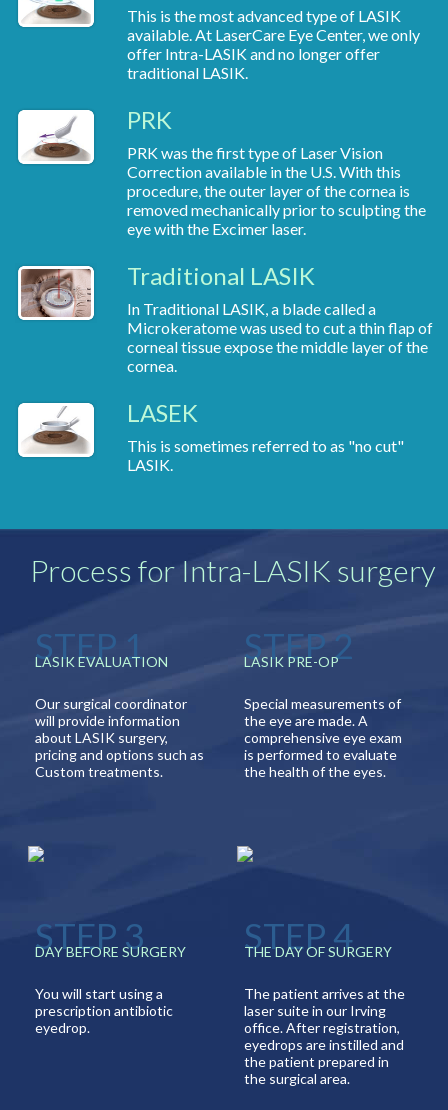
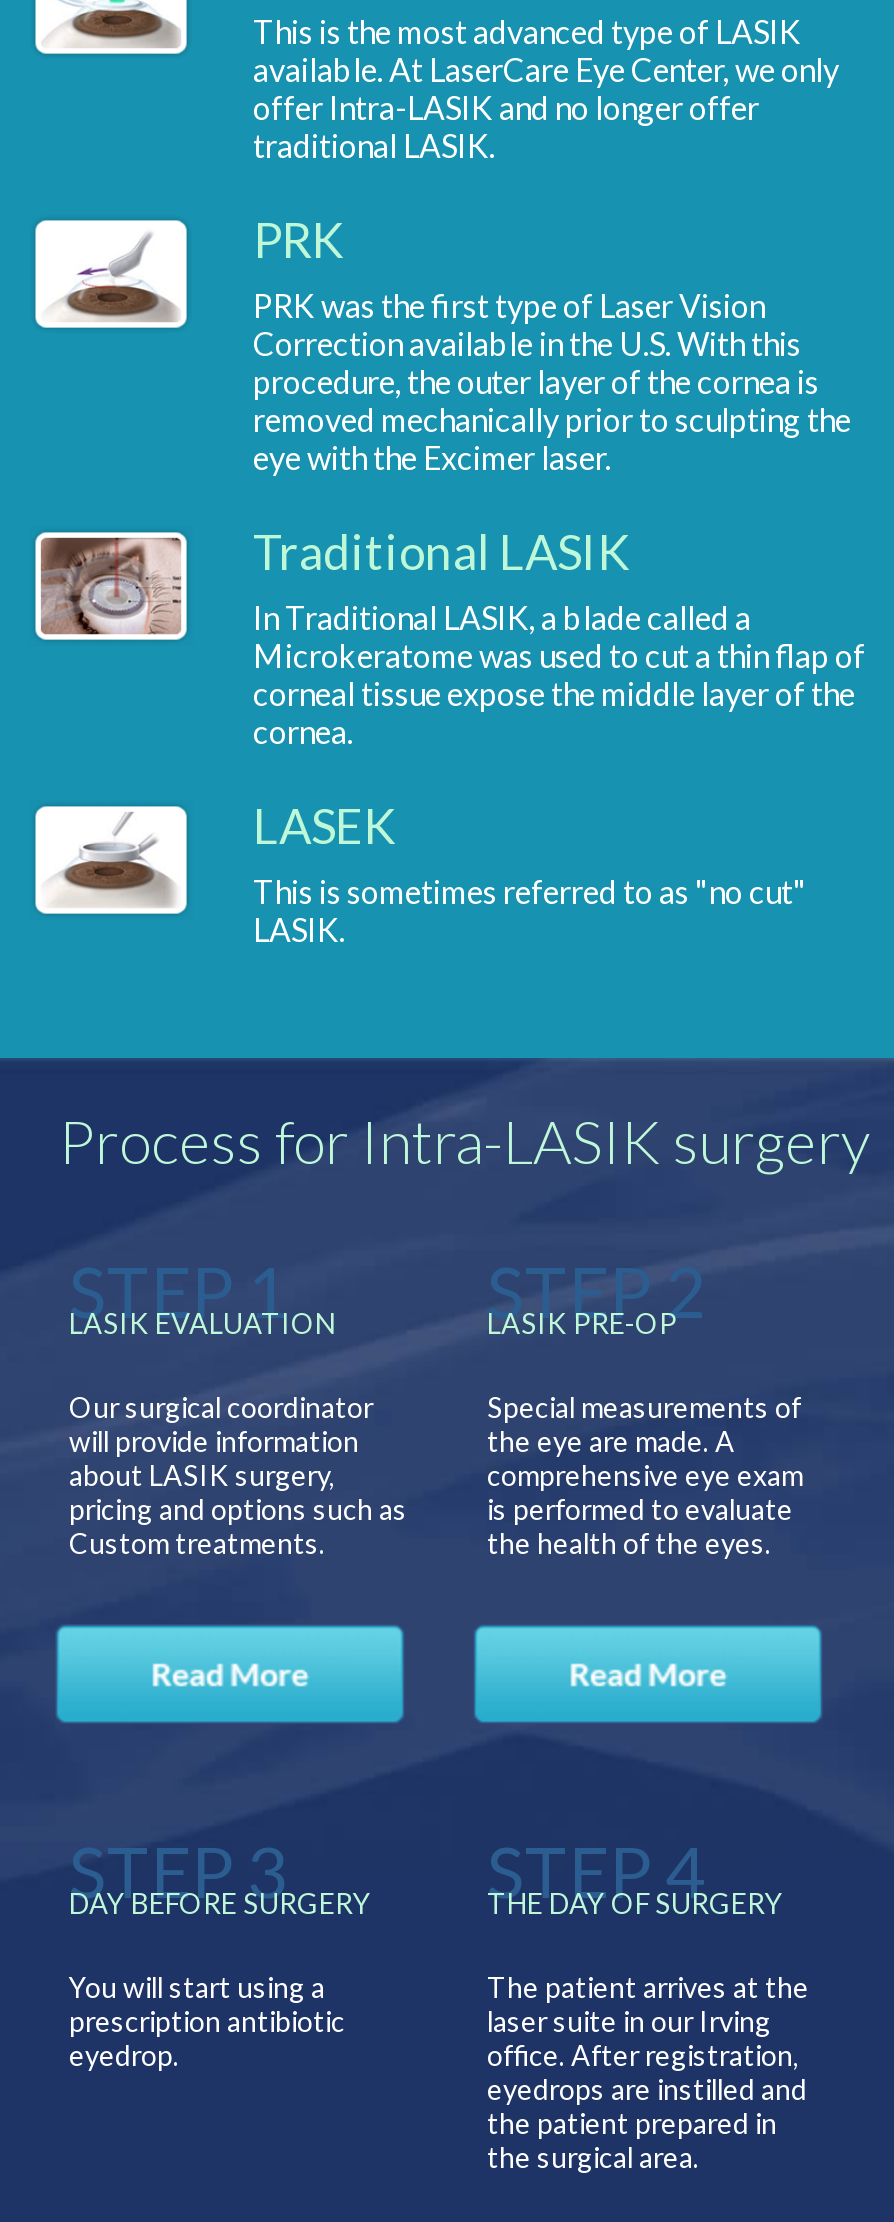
+ [image]

+ [image]
